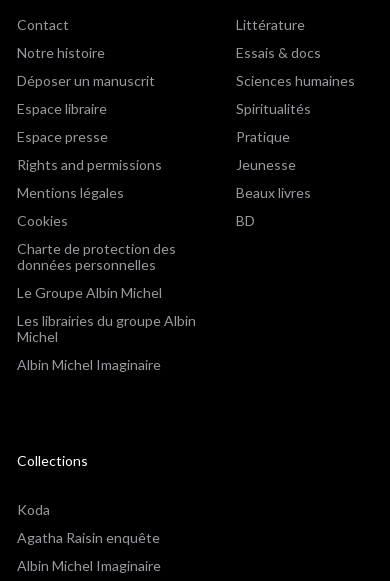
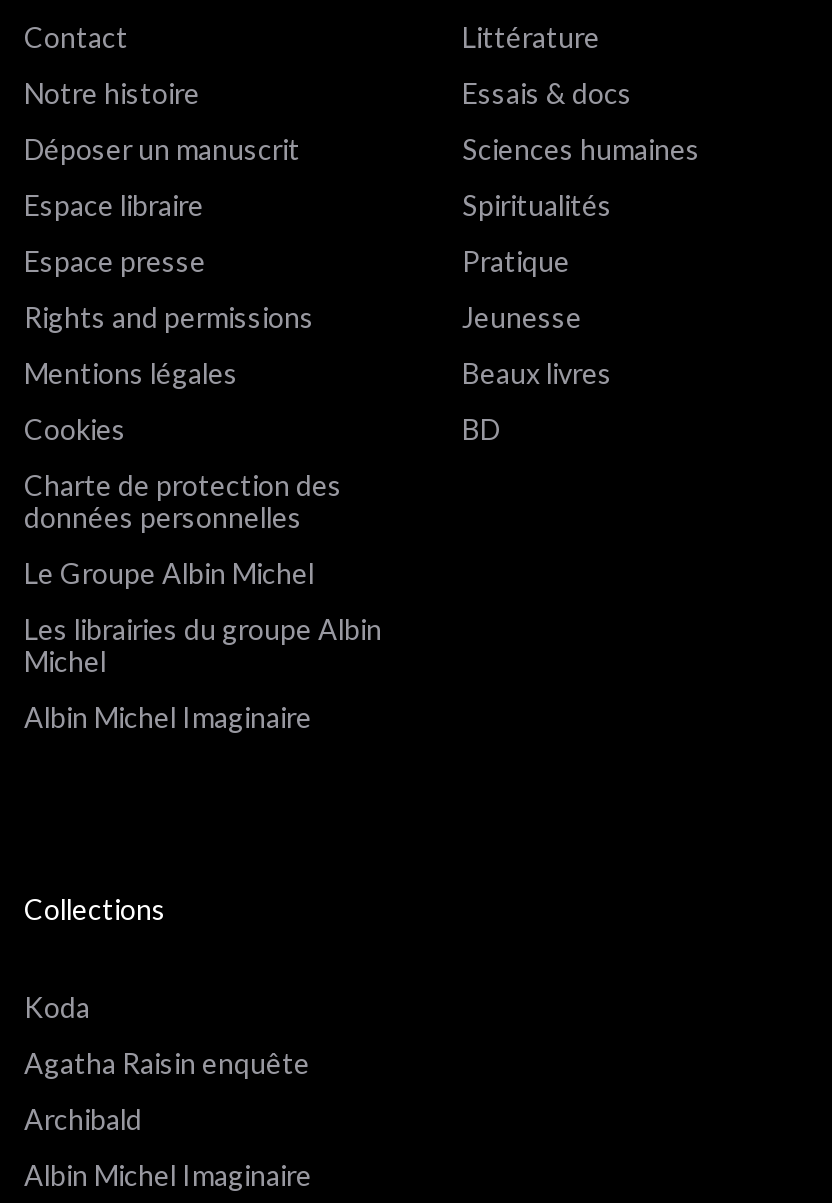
+ Archibald
